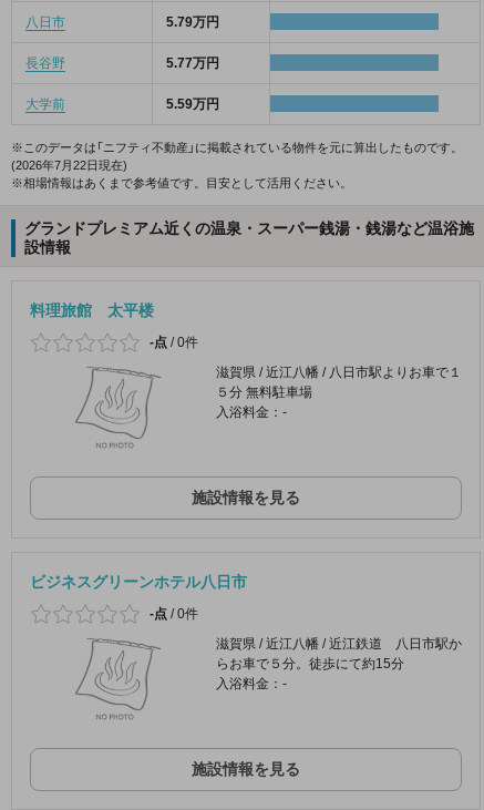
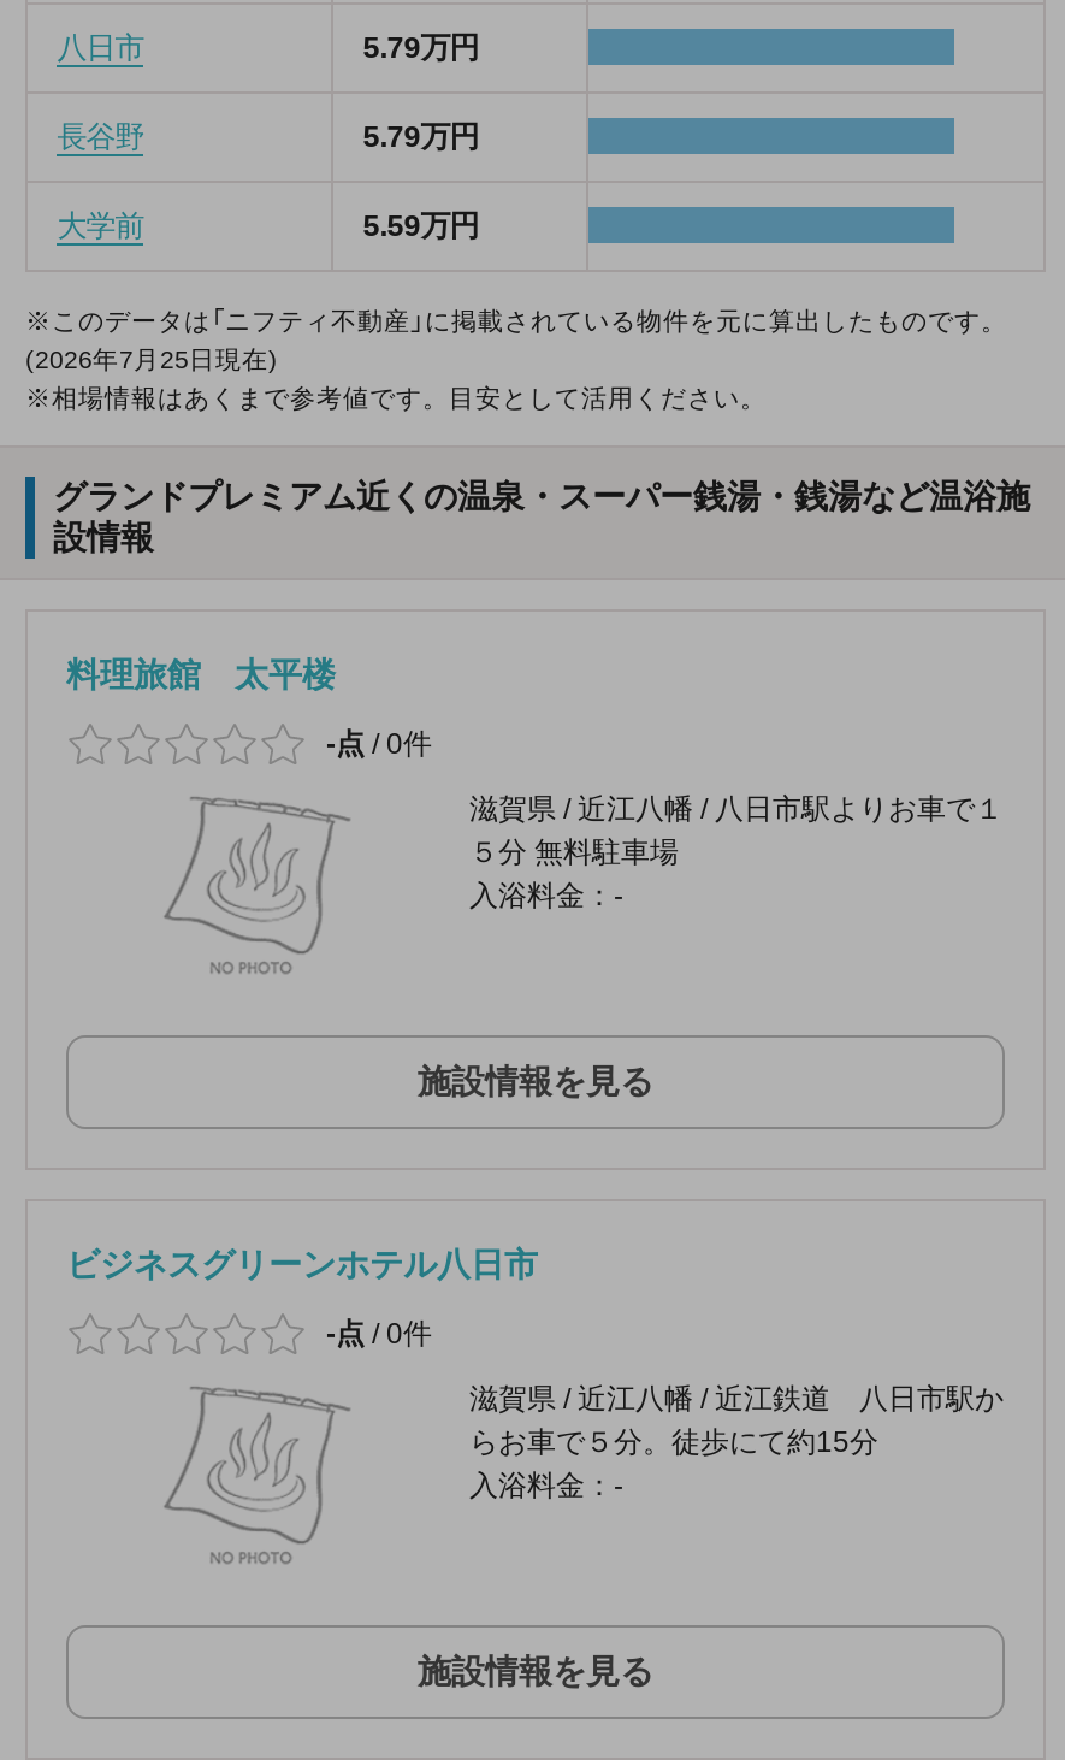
- 5.77万円
+ 5.79万円

- (2026年7月22日現在)
+ (2026年7月25日現在)
